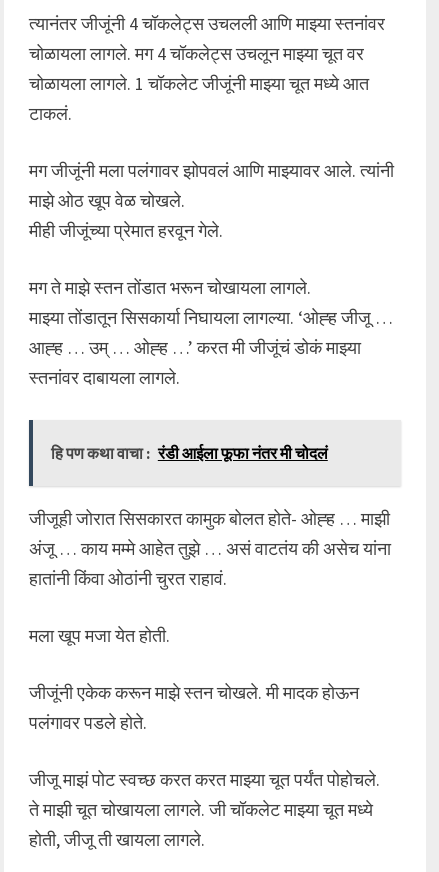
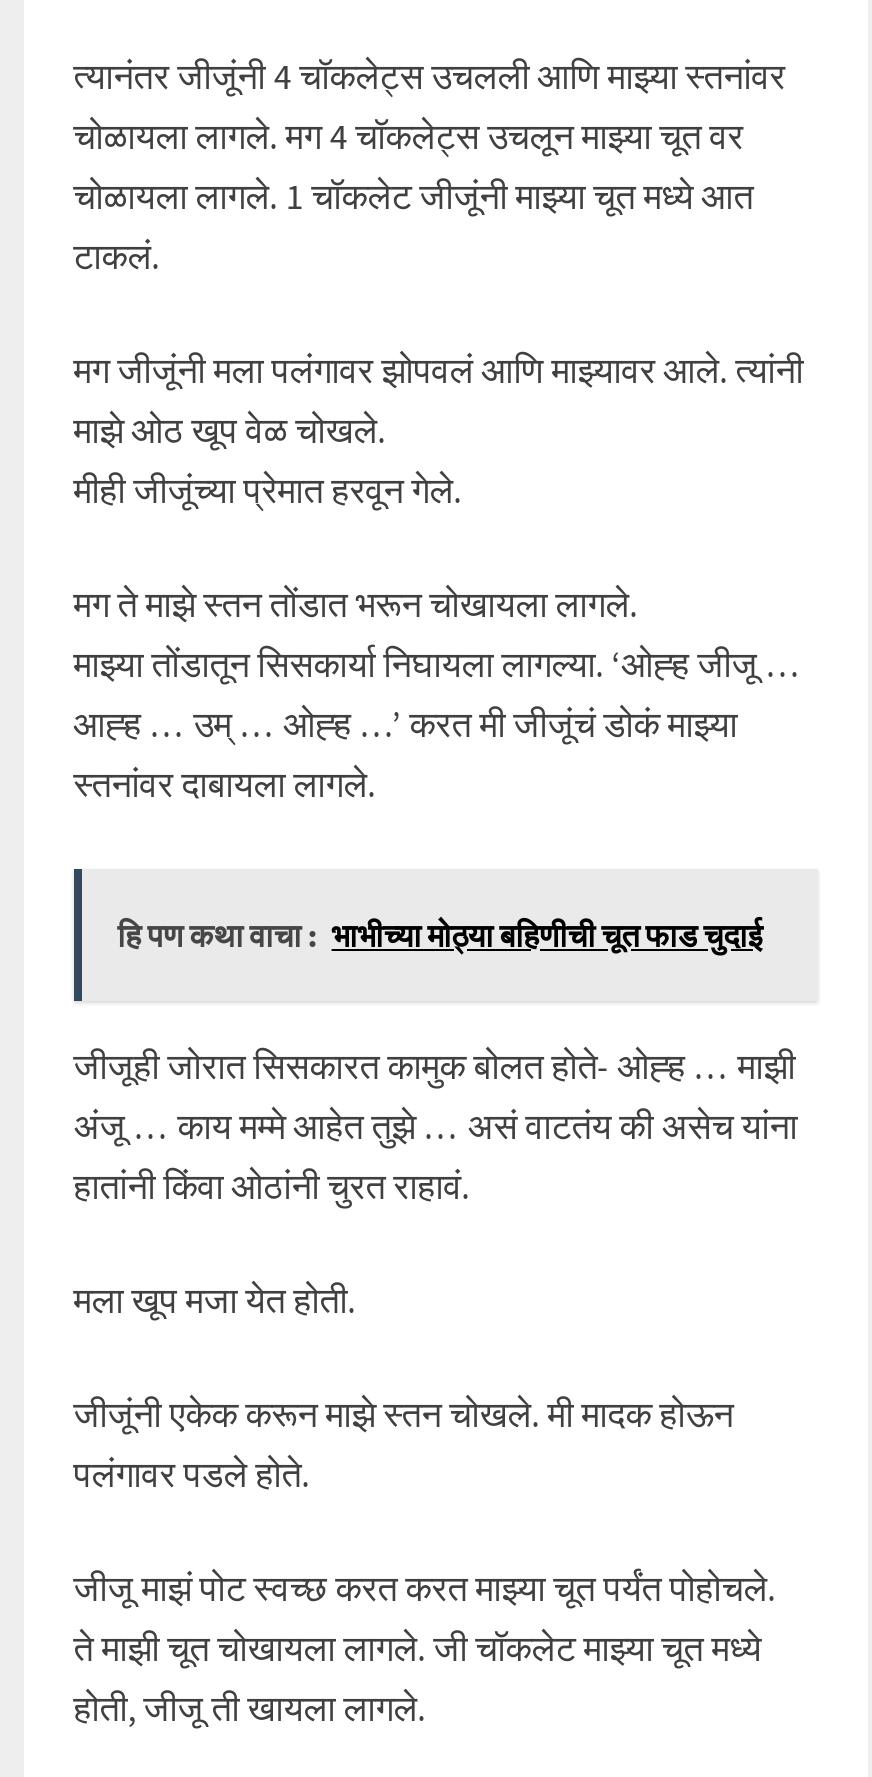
- हि पण कथा वाचा : रंडी आईला फूफा नंतर मी चोदलं
+ हि पण कथा वाचा : भाभीच्या मोठ्या बहिणीची चूत फाड चुदाई
